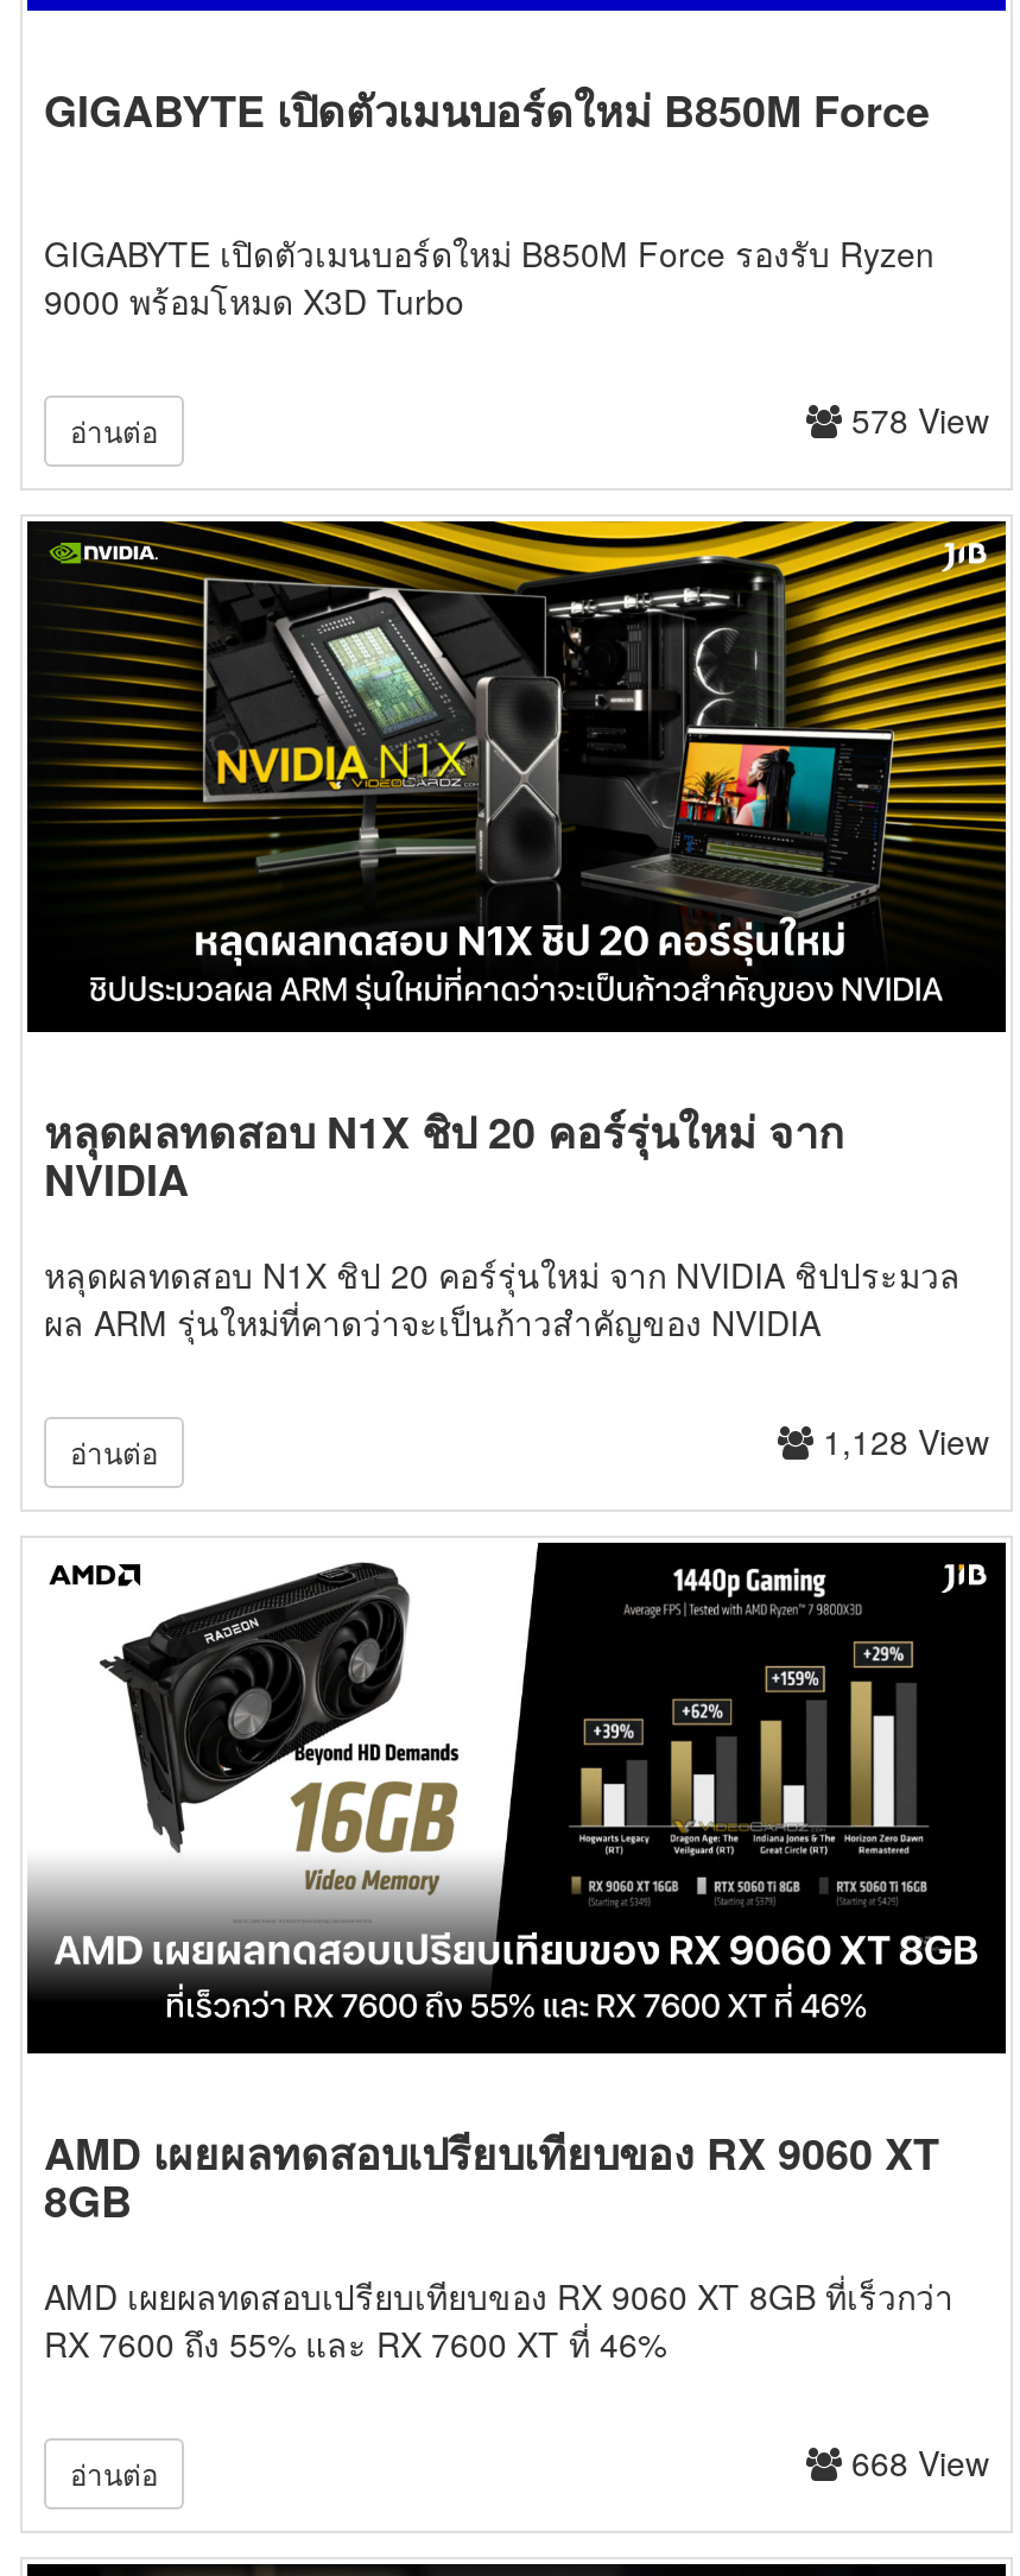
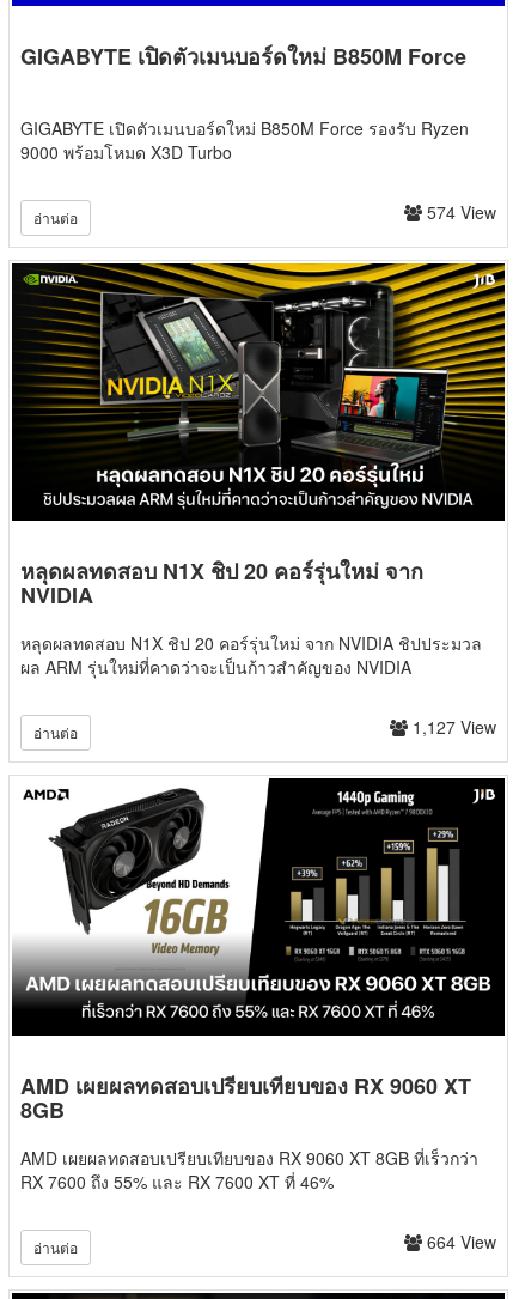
- 578 View
+ 574 View

- 1,128 View
+ 1,127 View

- 668 View
+ 664 View
